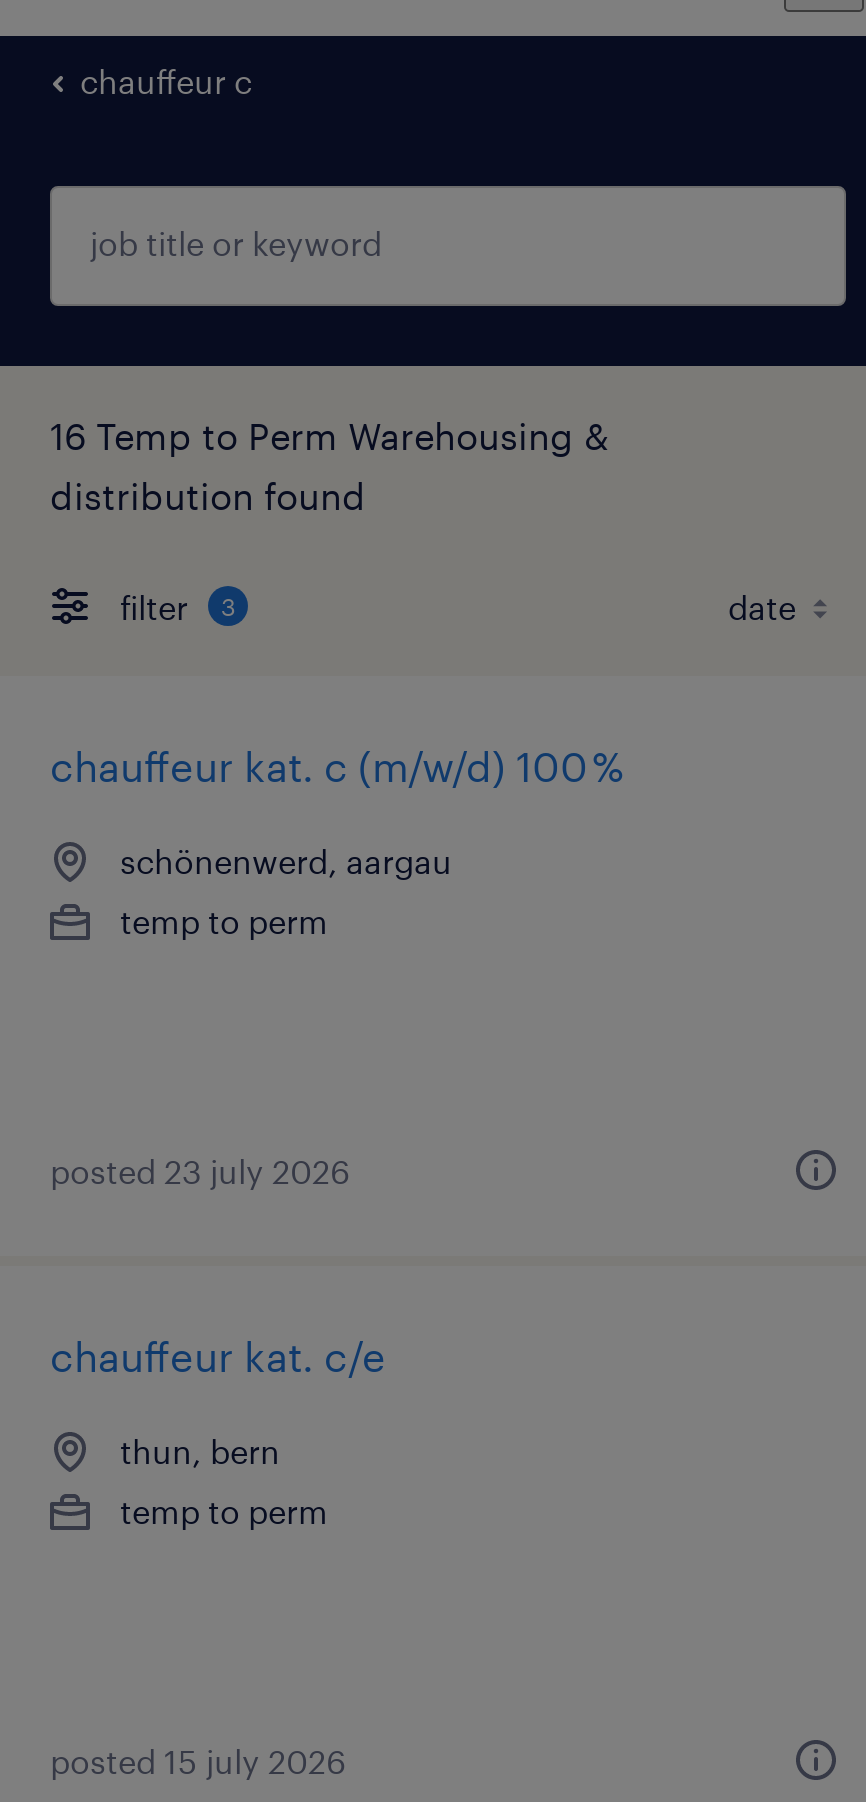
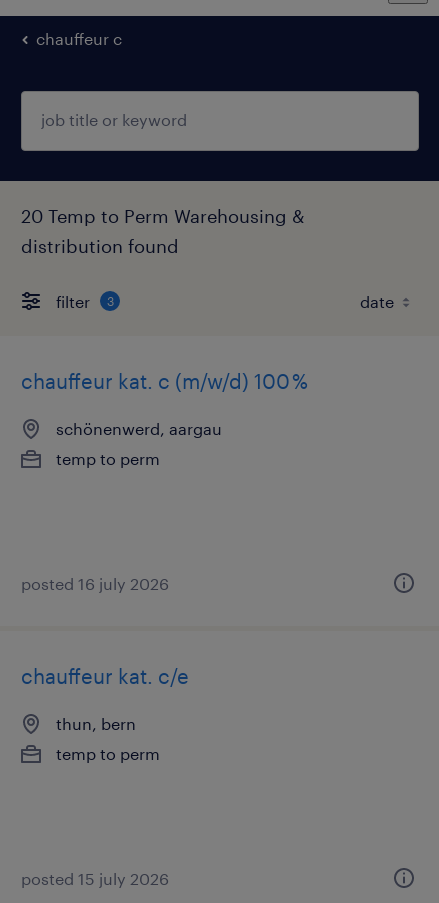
- 16 Temp to Perm Warehousing &
+ 20 Temp to Perm Warehousing &

- posted 23 july 2026
+ posted 16 july 2026
